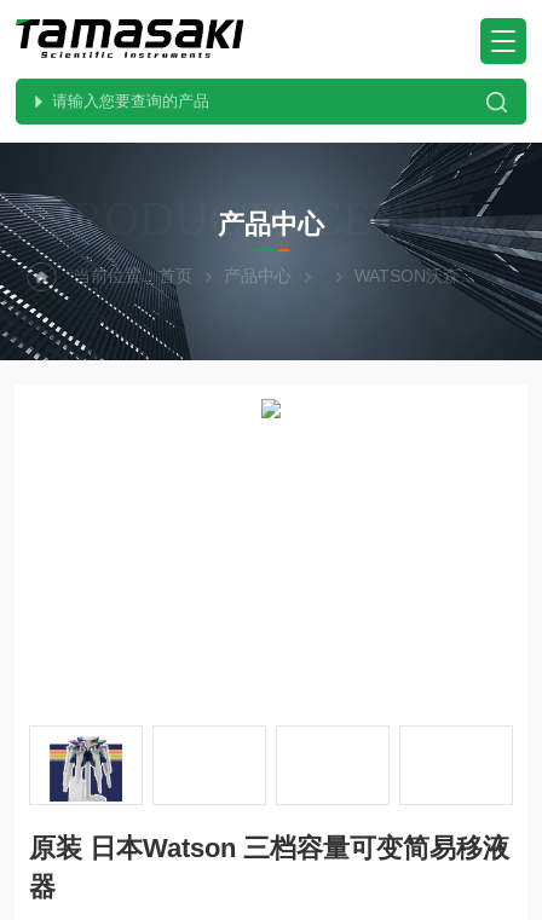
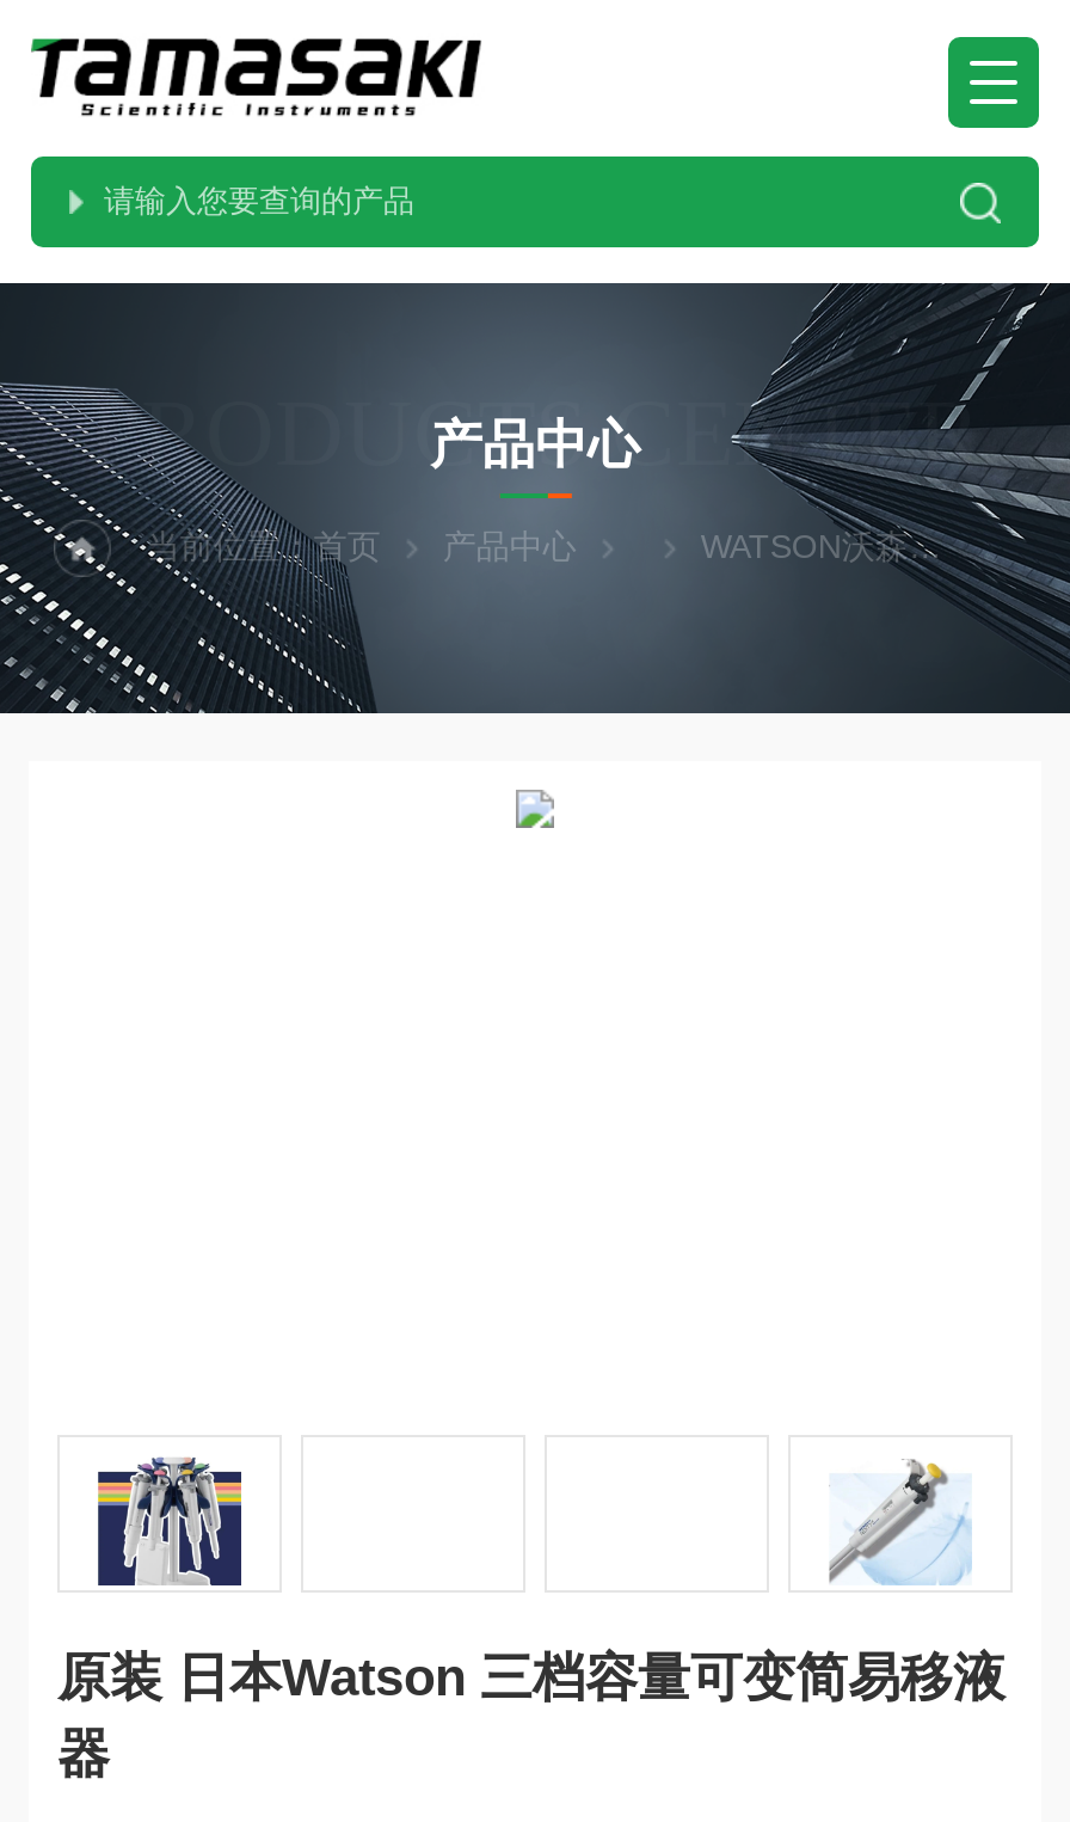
+ [image]
